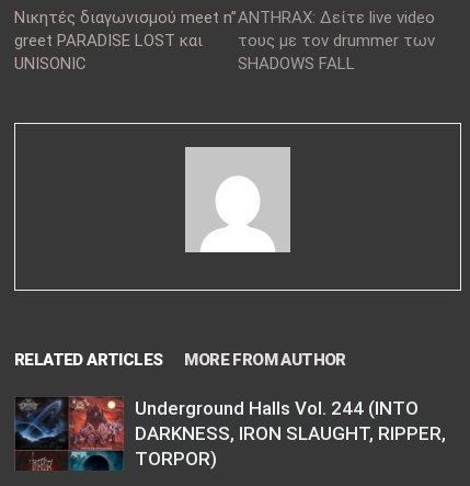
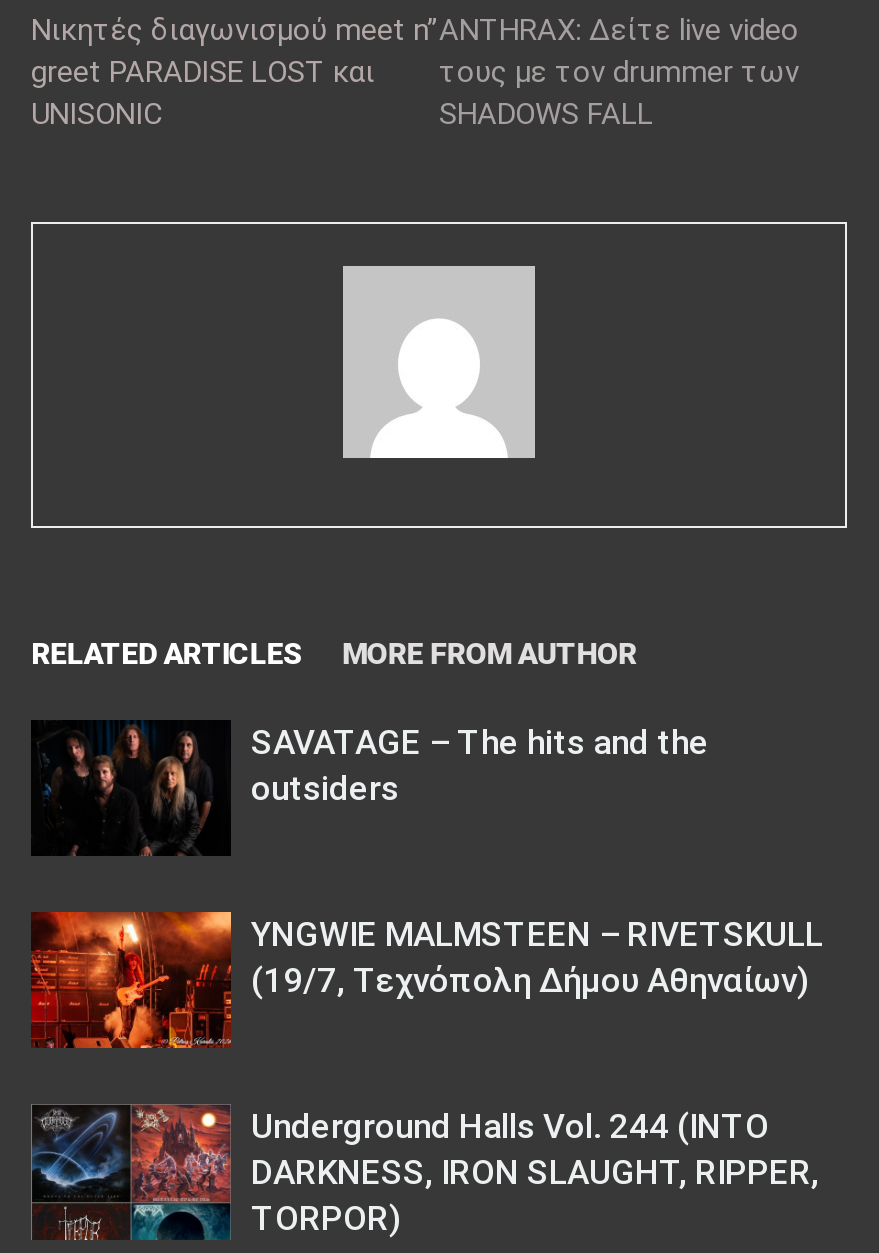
+ [image]
+ YNGWIE MALMSTEEN – RIVETSKULL
+ (19/7, Τεχνόπολη Δήμου Αθηναίων)

+ [image]
+ SAVATAGE – The hits and the
+ outsiders
